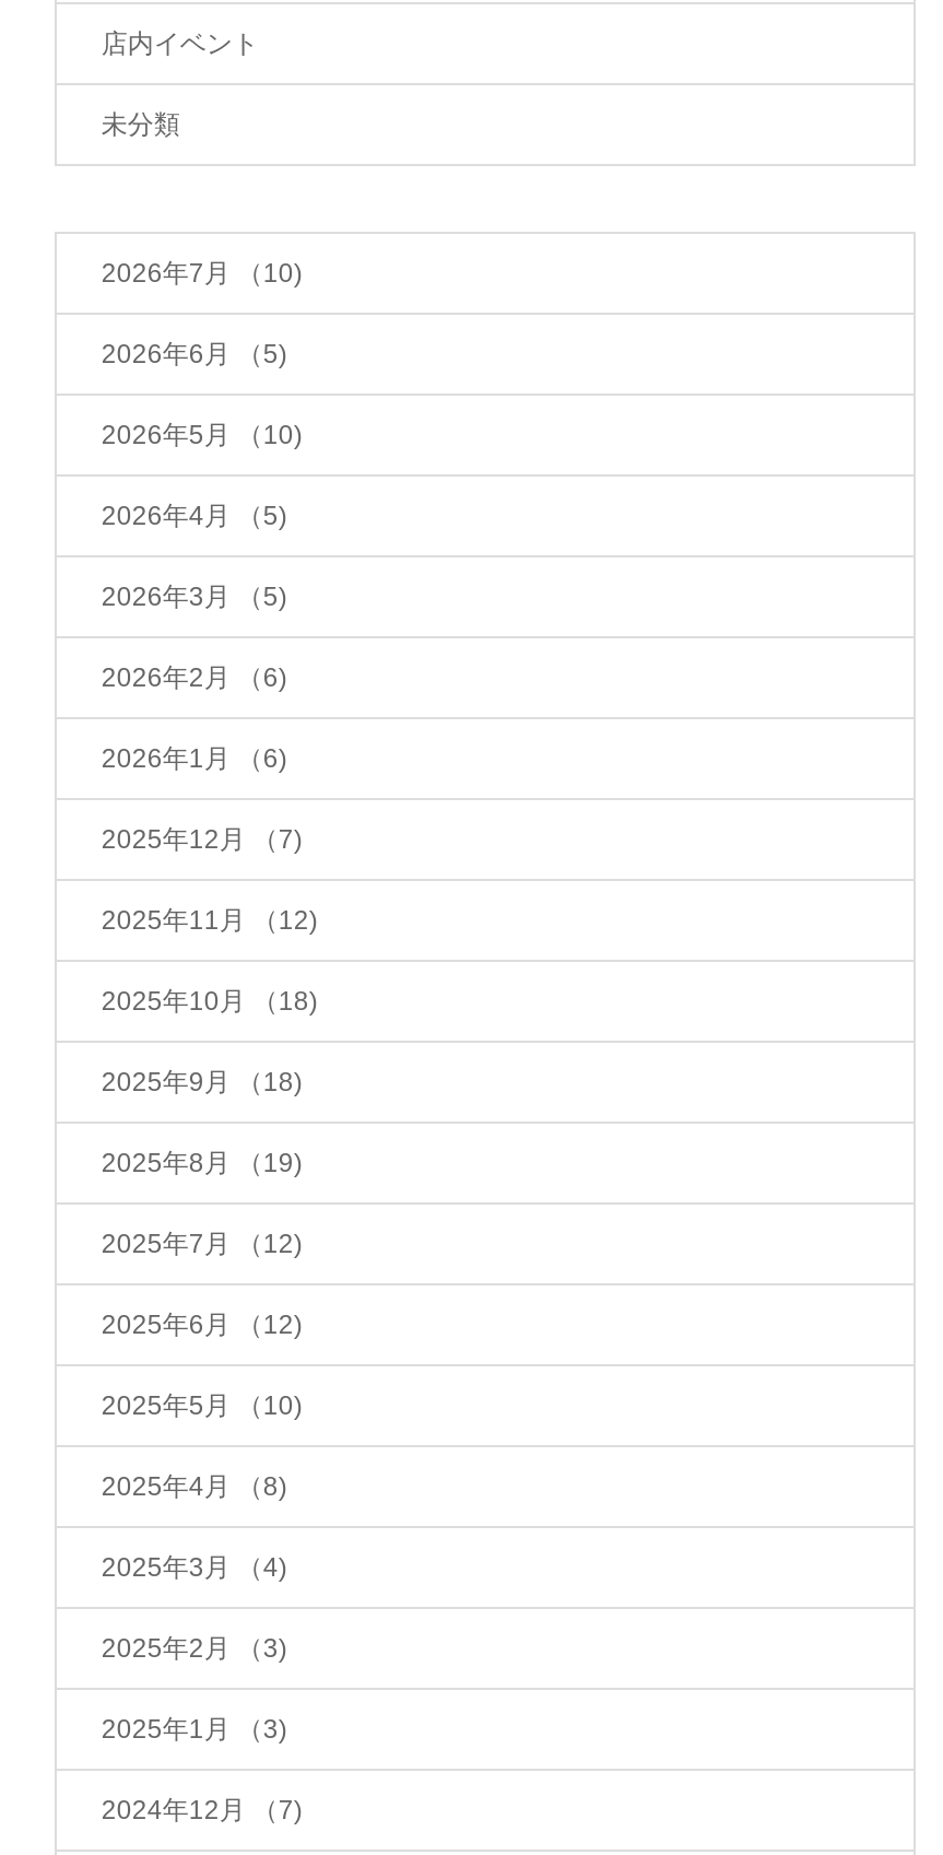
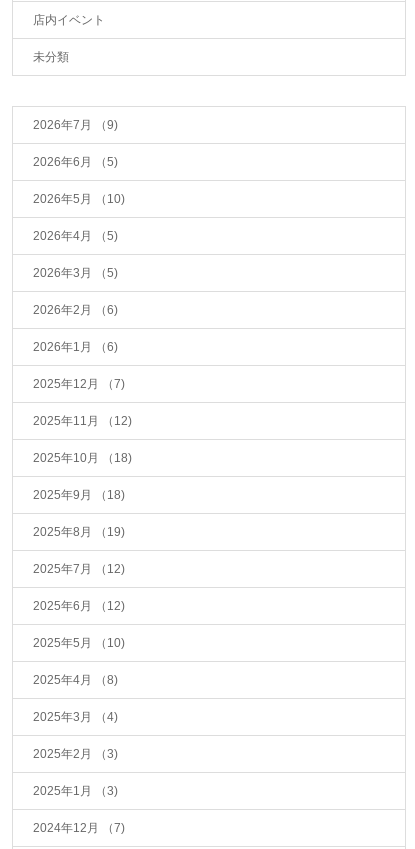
- 2026年7月（10)
+ 2026年7月（9)
